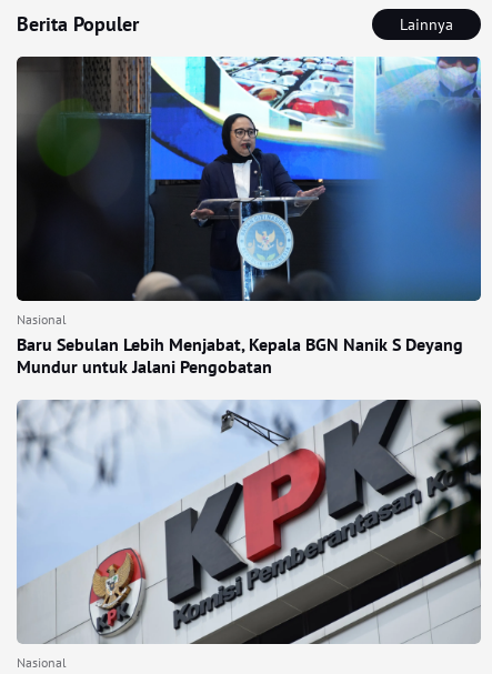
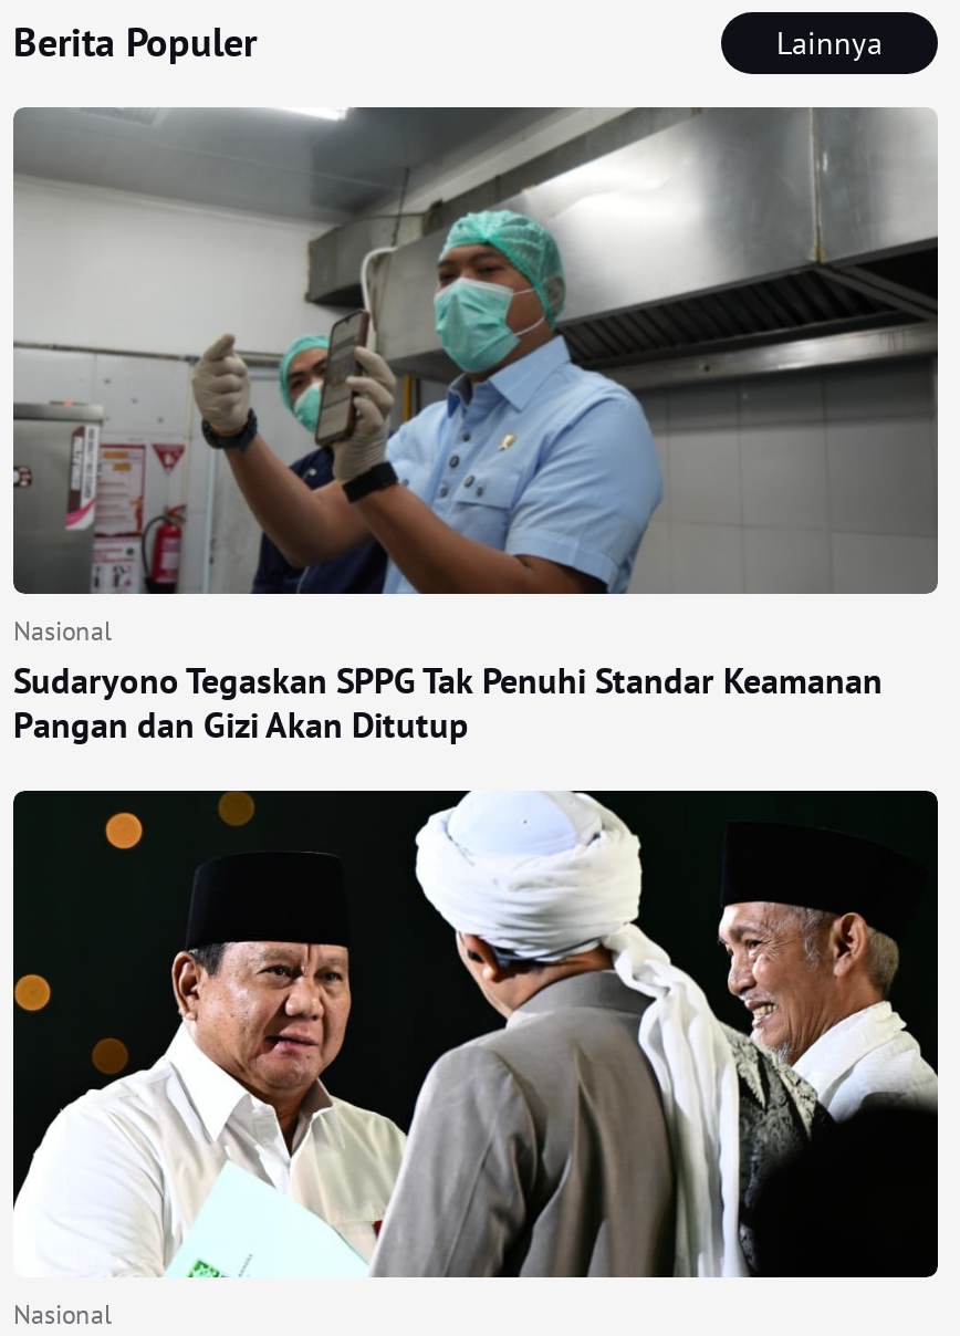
- [image]
- Baru Sebulan Lebih Menjabat, Kepala BGN Nanik S Deyang
- Mundur untuk Jalani Pengobatan
+ [image]
+ Sudaryono Tegaskan SPPG Tak Penuhi Standar Keamanan
+ Pangan dan Gizi Akan Ditutup

- [image]
+ [image]
